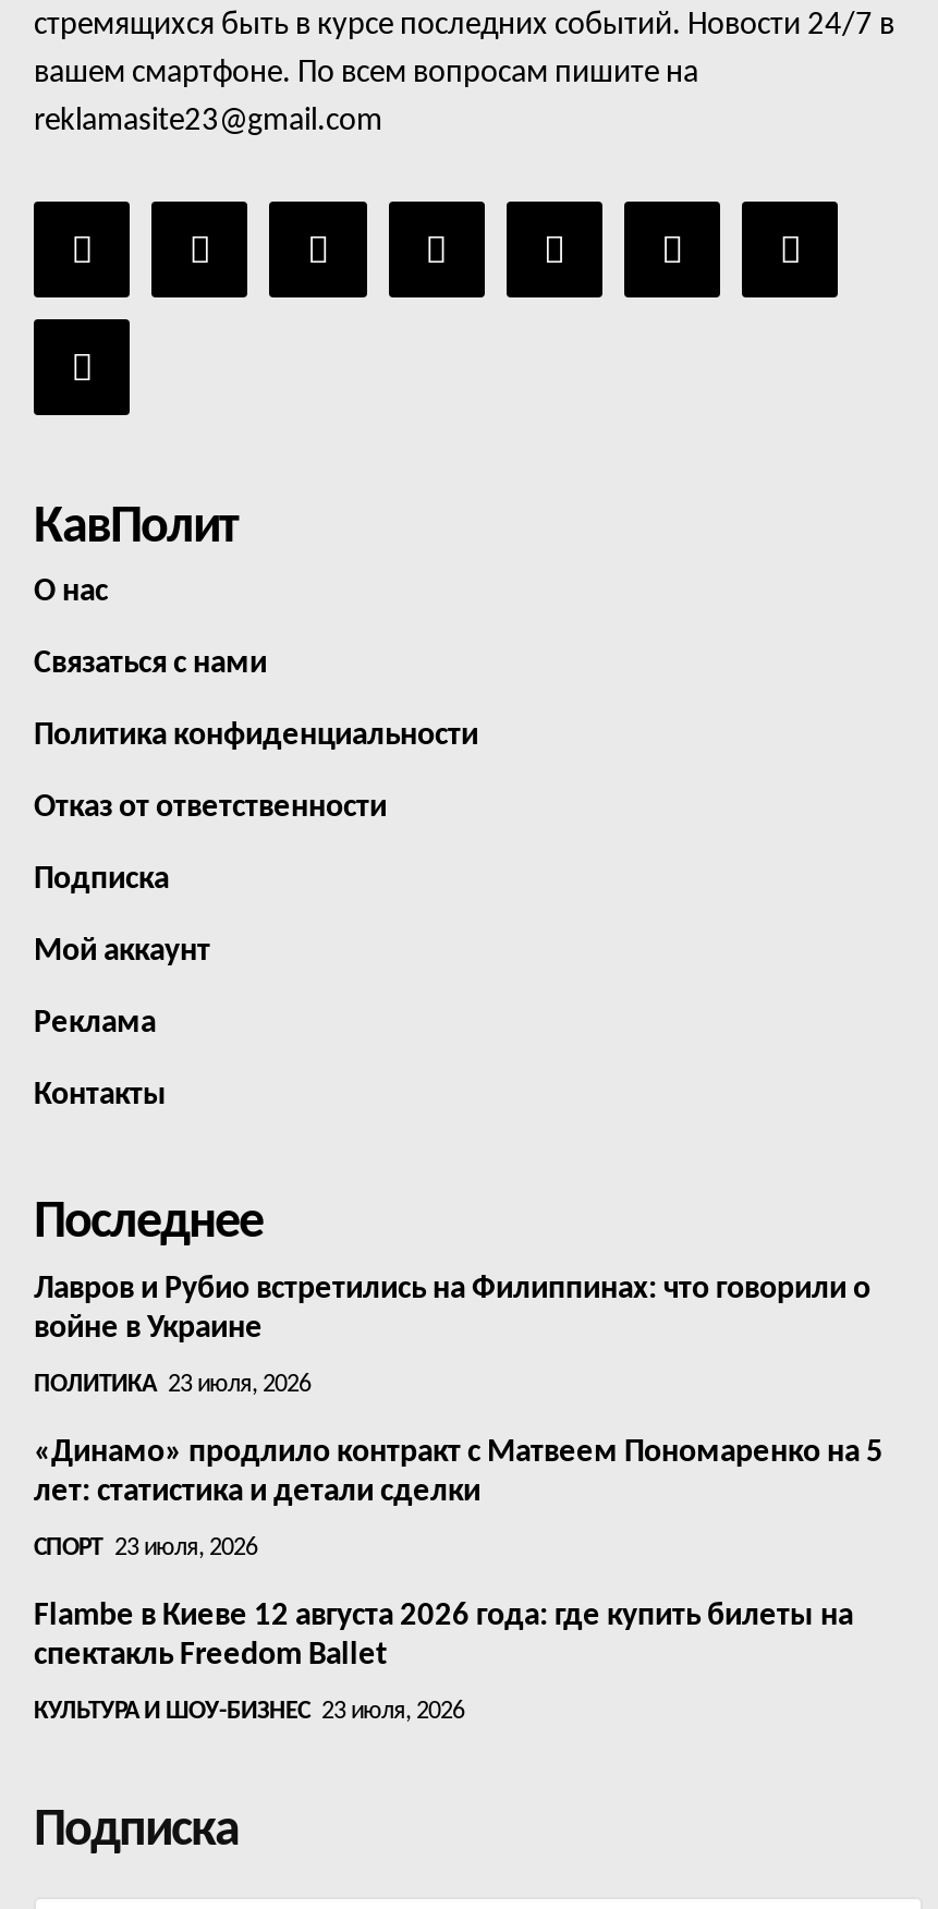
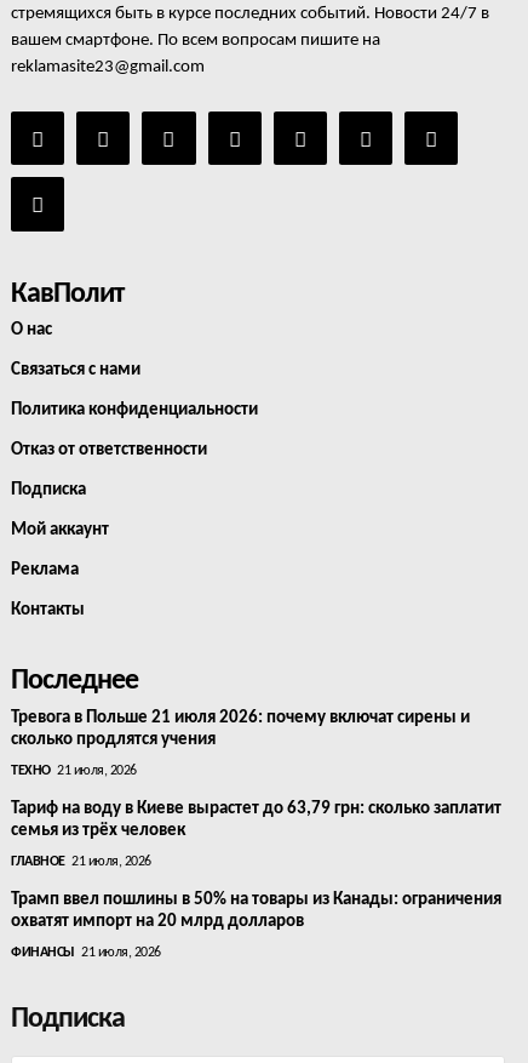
- Лавров и Рубио встретились на Филиппинах: что говорили о
- войне в Украине
+ Тревога в Польше 21 июля 2026: почему включат сирены и
+ сколько продлятся учения

- ПОЛИТИКА 23 июля, 2026
+ ТЕХНО 21 июля, 2026

- «Динамо» продлило контракт с Матвеем Пономаренко на 5
- лет: статистика и детали сделки
+ Тариф на воду в Киеве вырастет до 63,79 грн: сколько заплатит
+ семья из трёх человек

- СПОРТ 23 июля, 2026
+ ГЛАВНОЕ 21 июля, 2026

- Flambe в Киеве 12 августа 2026 года: где купить билеты на
- спектакль Freedom Ballet
+ Трамп ввел пошлины в 50% на товары из Канады: ограничения
+ охватят импорт на 20 млрд долларов

- КУЛЬТУРА И ШОУ-БИЗНЕС 23 июля, 2026
+ ФИНАНСЫ 21 июля, 2026
